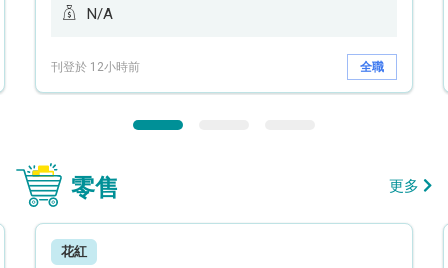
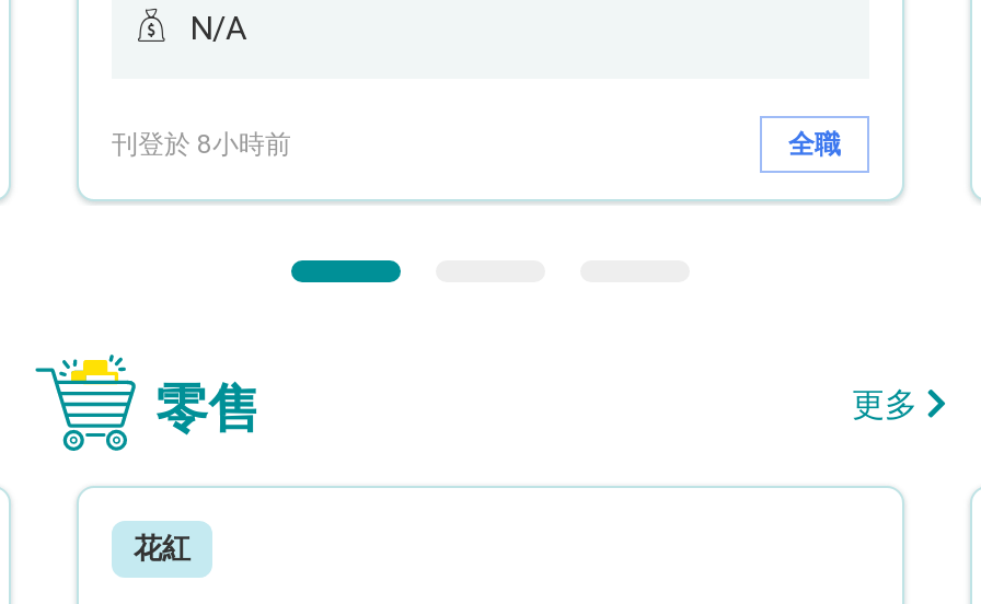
- 刊登於 12小時前
+ 刊登於 8小時前
